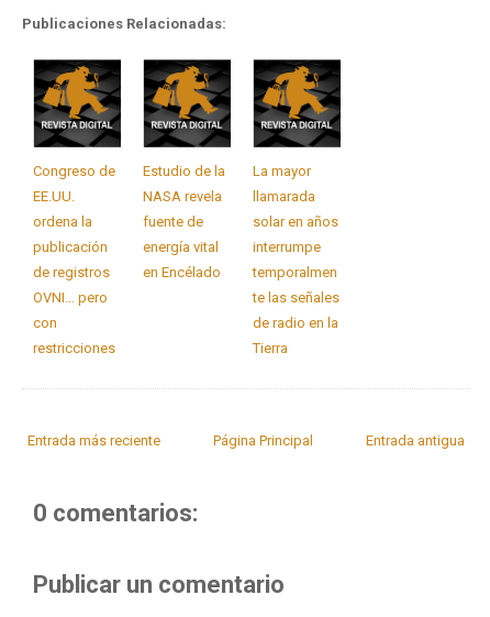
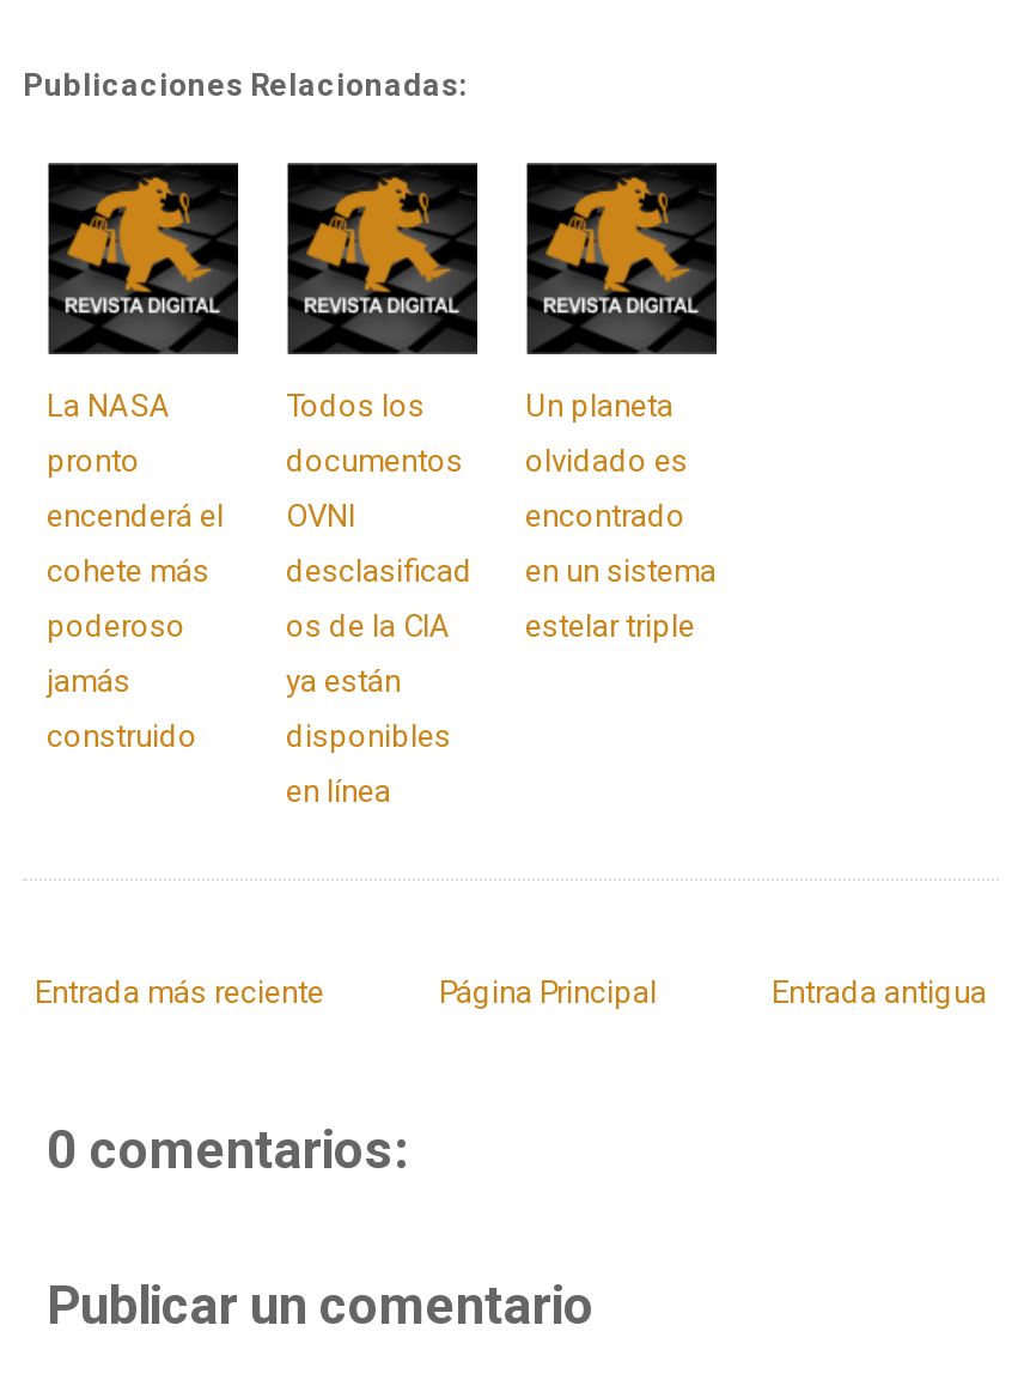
- Congreso de
- EE.UU.
- ordena la
- publicación
- de registros
- OVNI... pero
- con
- restricciones
+ La NASA
+ pronto
+ encenderá el
+ cohete más
+ poderoso
+ jamás
+ construido

- Estudio de la
- NASA revela
- fuente de
- energía vital
- en Encélado
+ Todos los
+ documentos
+ OVNI
+ desclasificad
+ os de la CIA
+ ya están
+ disponibles
+ en línea

- La mayor
- llamarada
- solar en años
- interrumpe
- temporalmen
- te las señales
- de radio en la
- Tierra
+ Un planeta
+ olvidado es
+ encontrado
+ en un sistema
+ estelar triple
